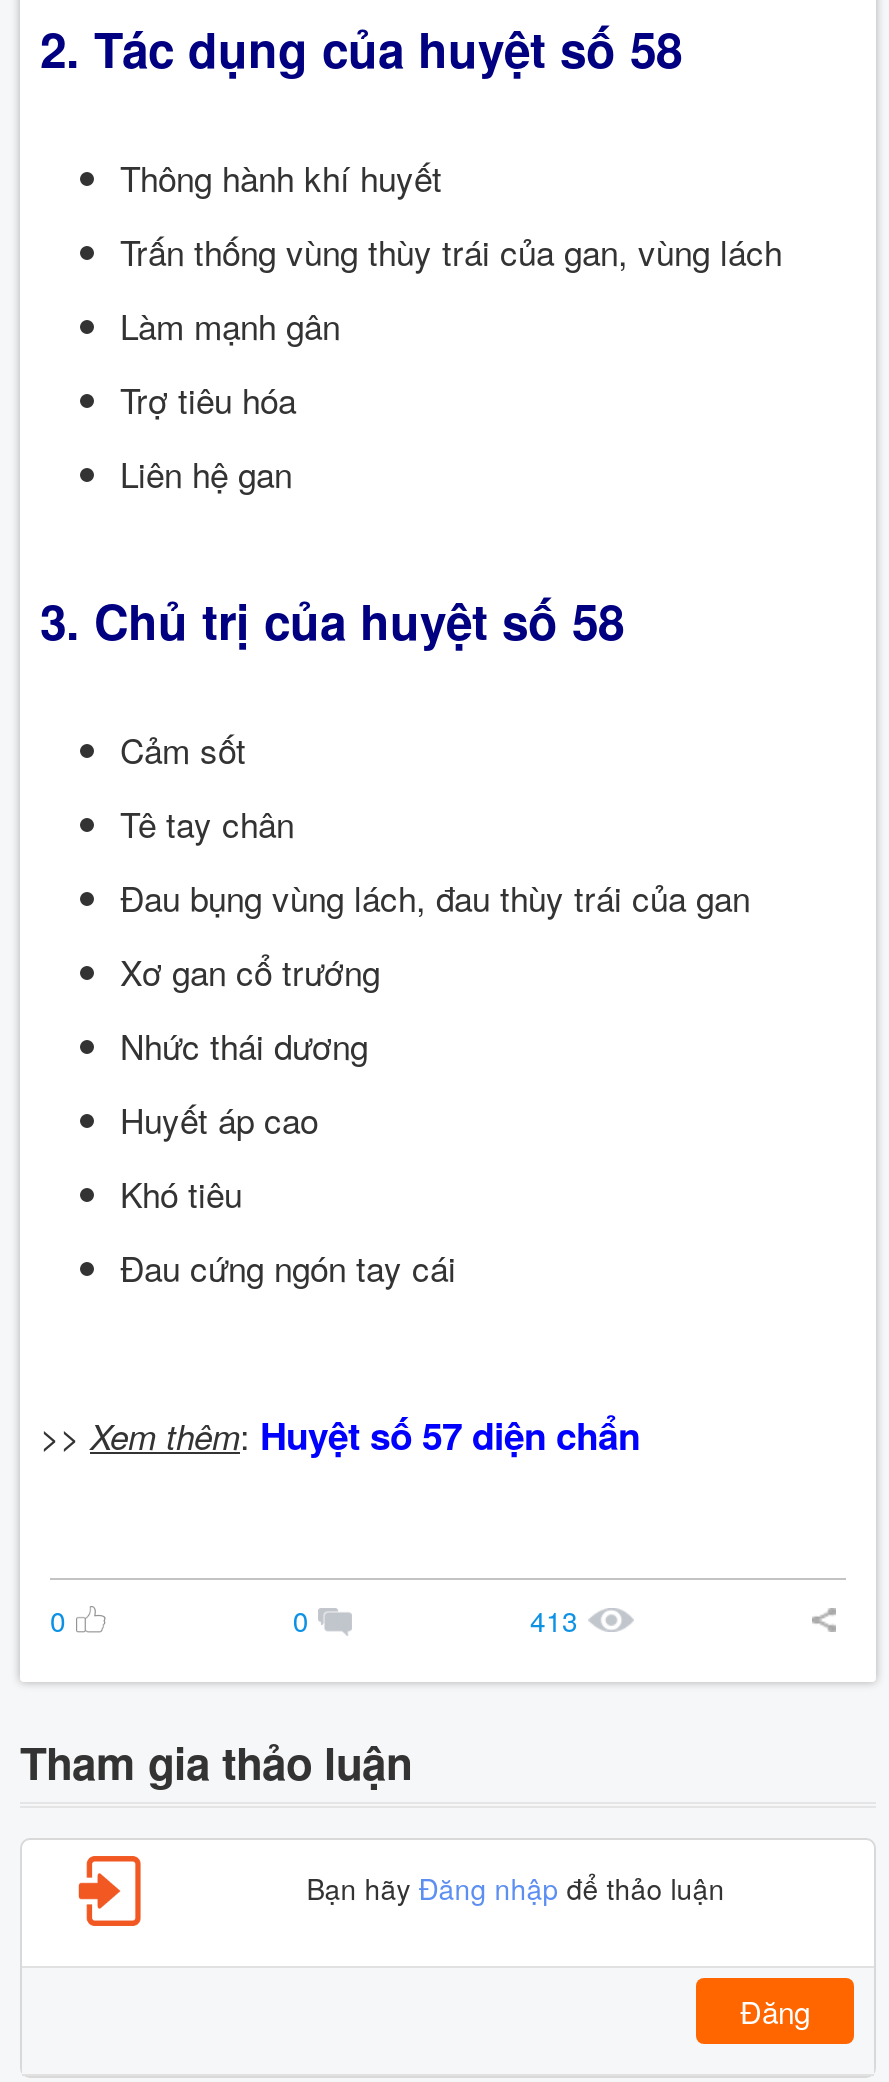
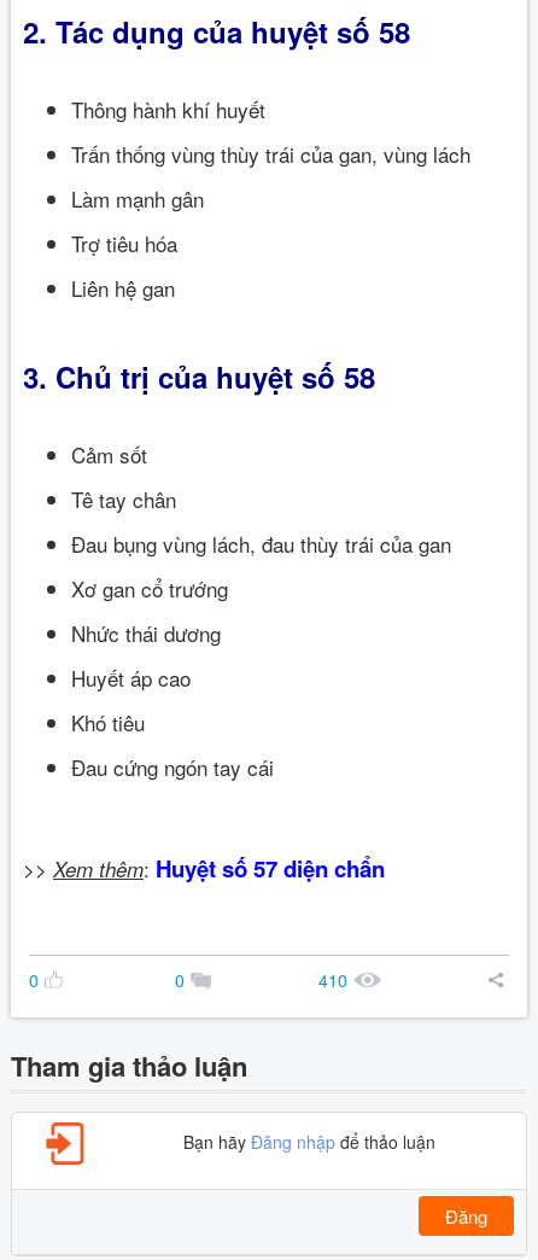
- 413
+ 410
